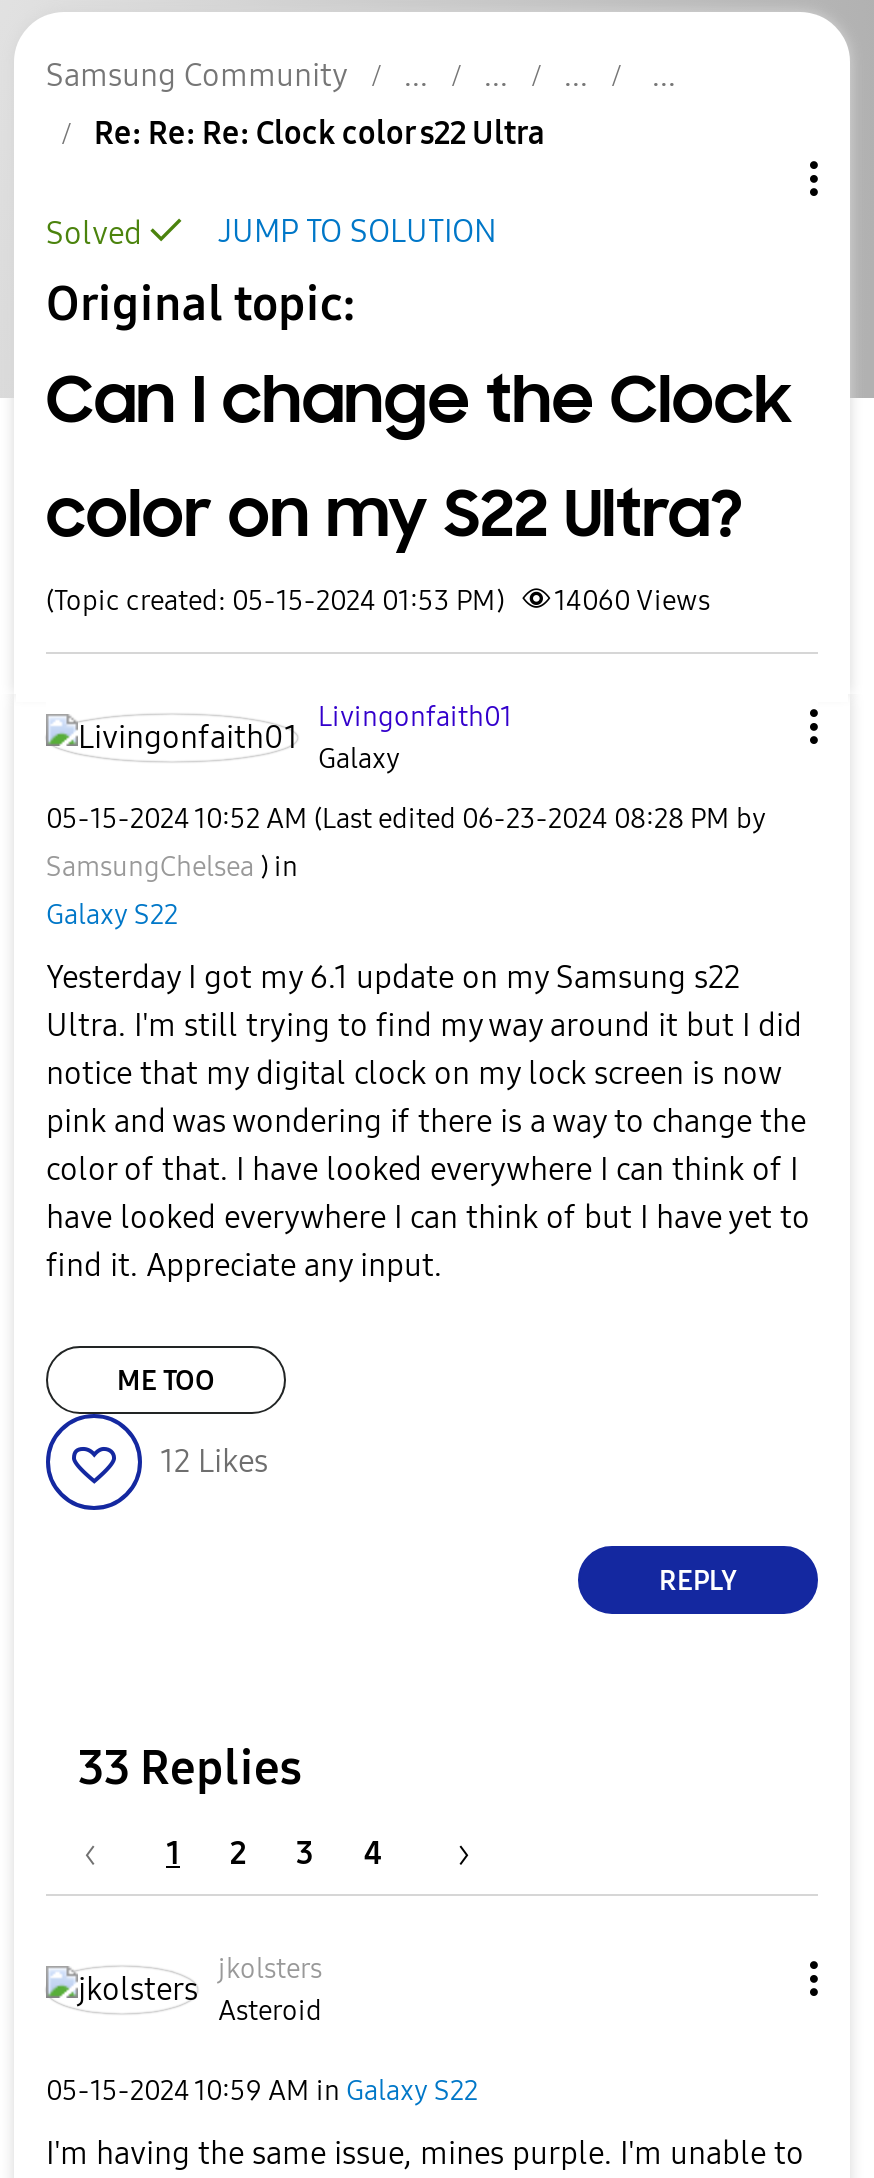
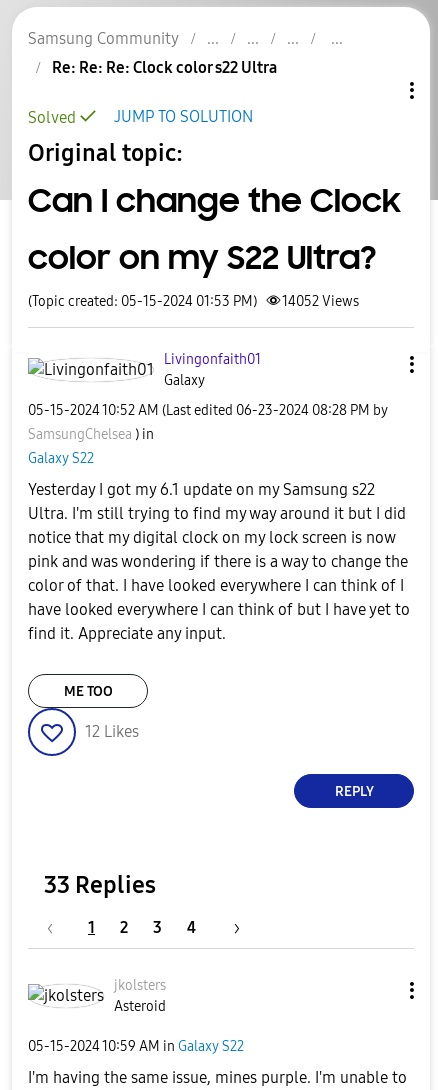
- (Topic created: 05-15-2024 01:53 PM) 14060 Views
+ (Topic created: 05-15-2024 01:53 PM) 14052 Views
